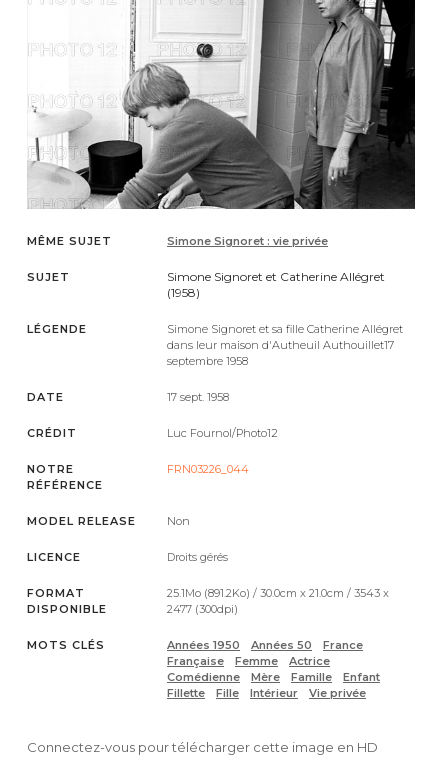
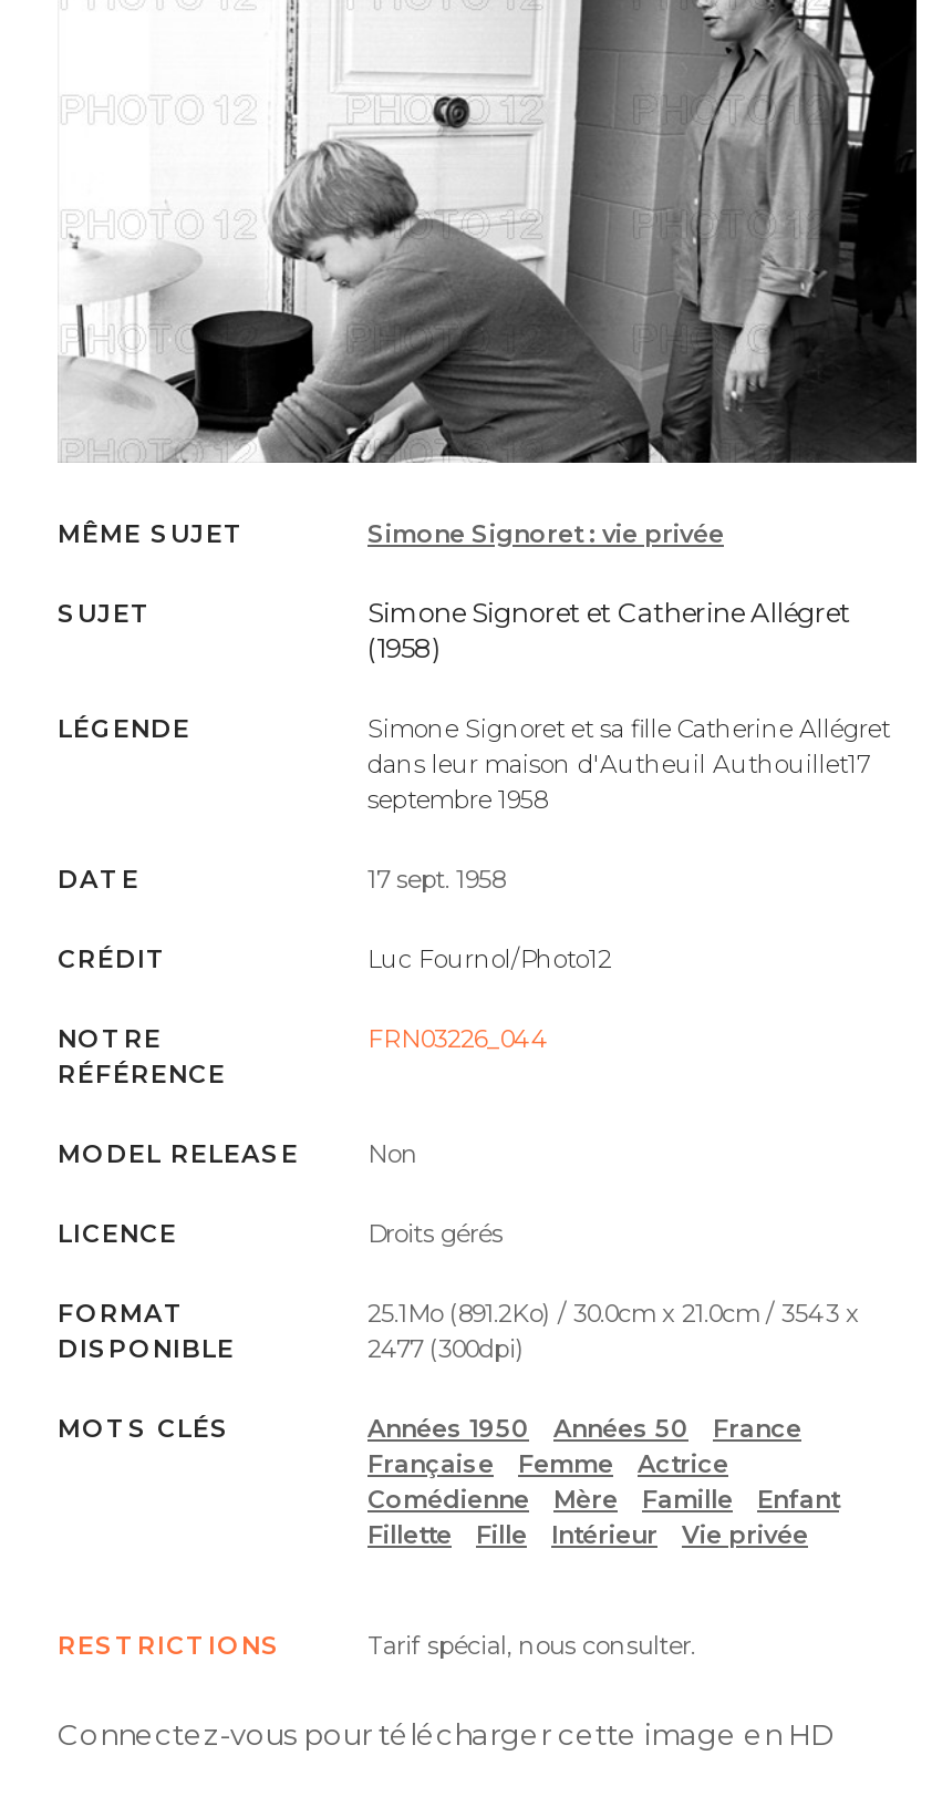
+ RESTRICTIONS
+ Tarif spécial, nous consulter.
